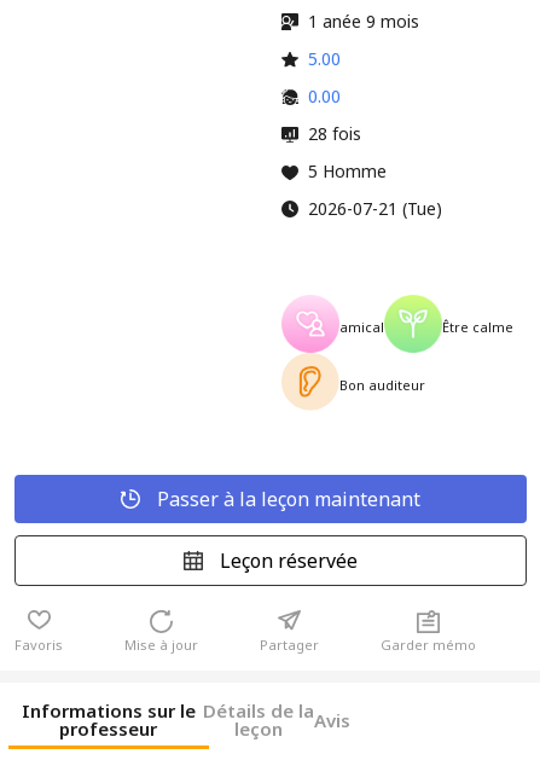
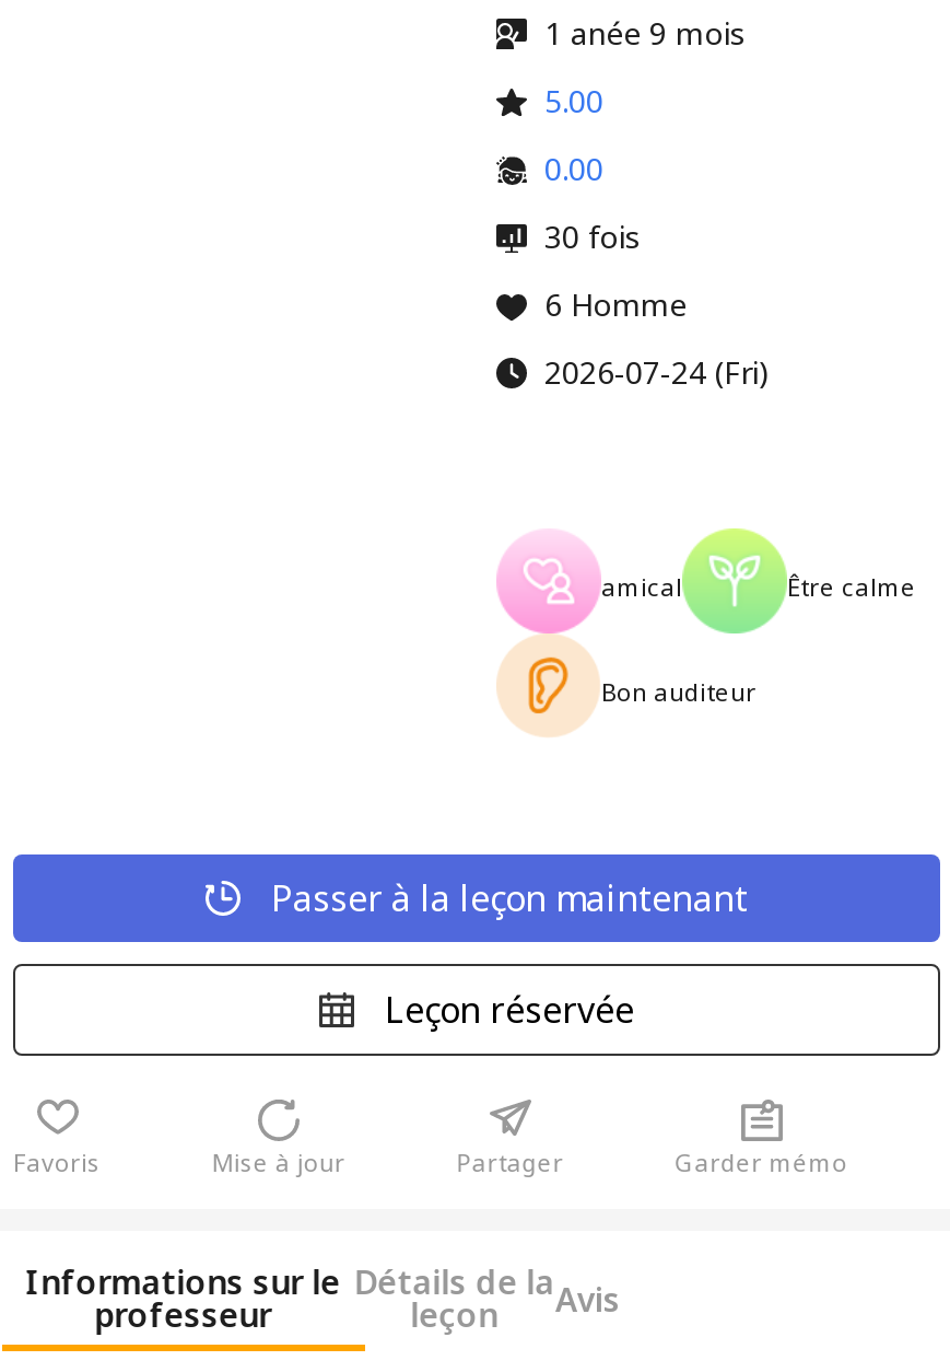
- 28 fois
+ 30 fois

- 5 Homme
+ 6 Homme

- 2026-07-21 (Tue)
+ 2026-07-24 (Fri)
